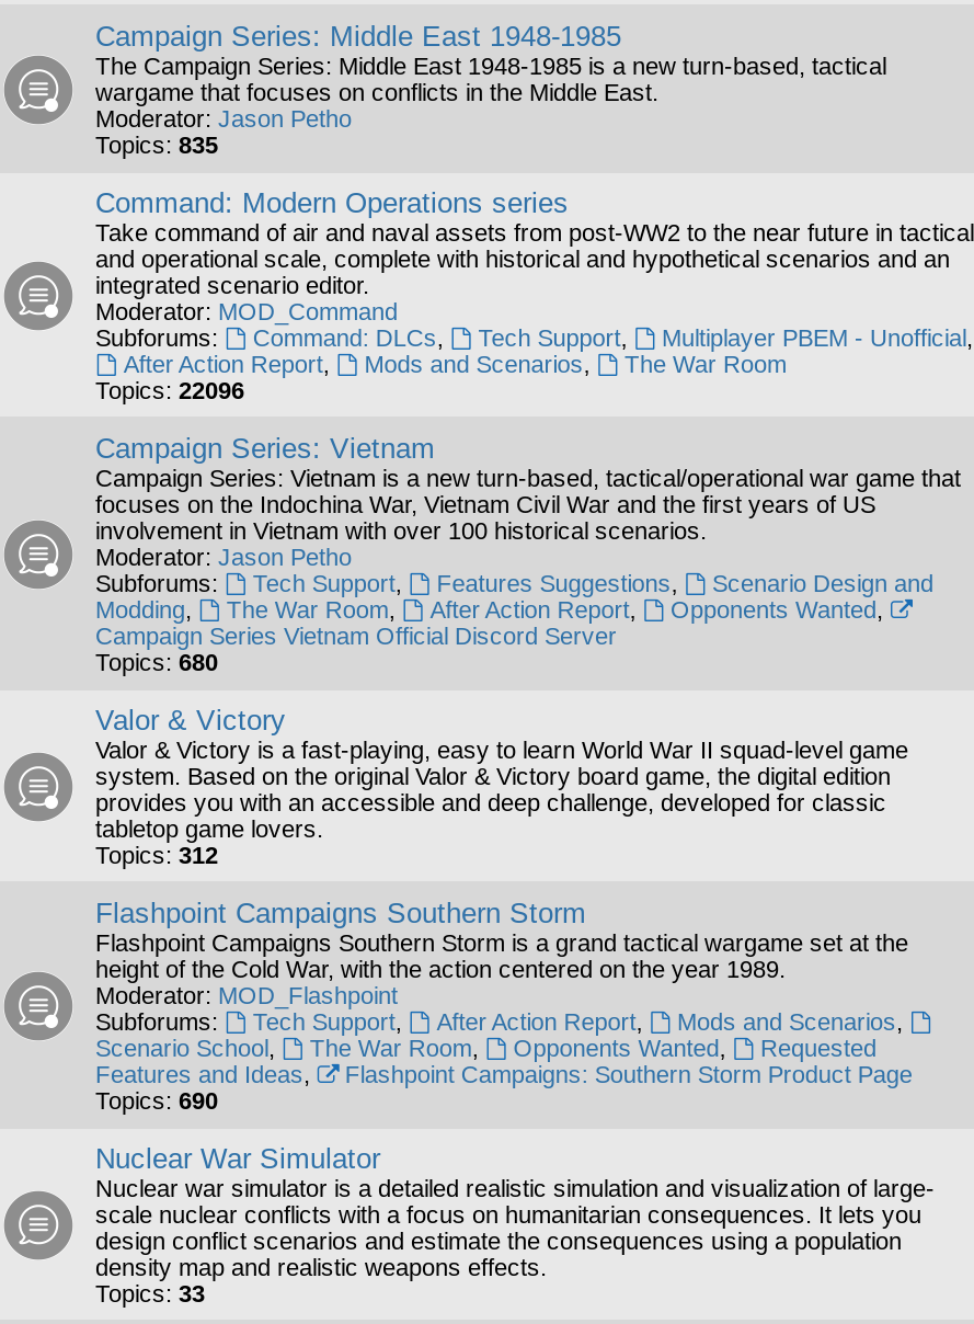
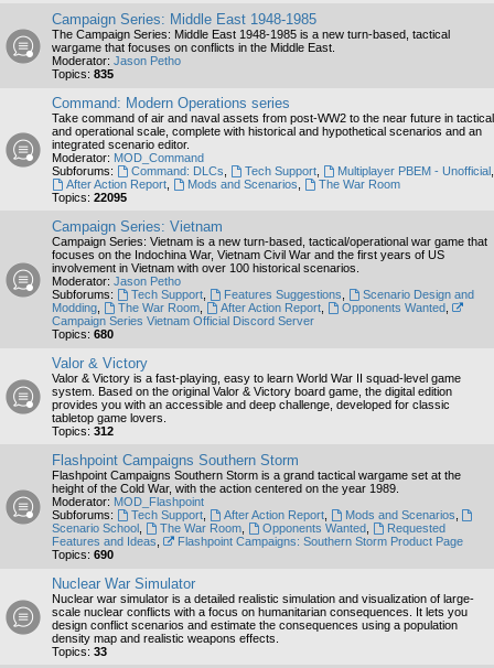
- Topics: 22096
+ Topics: 22095
